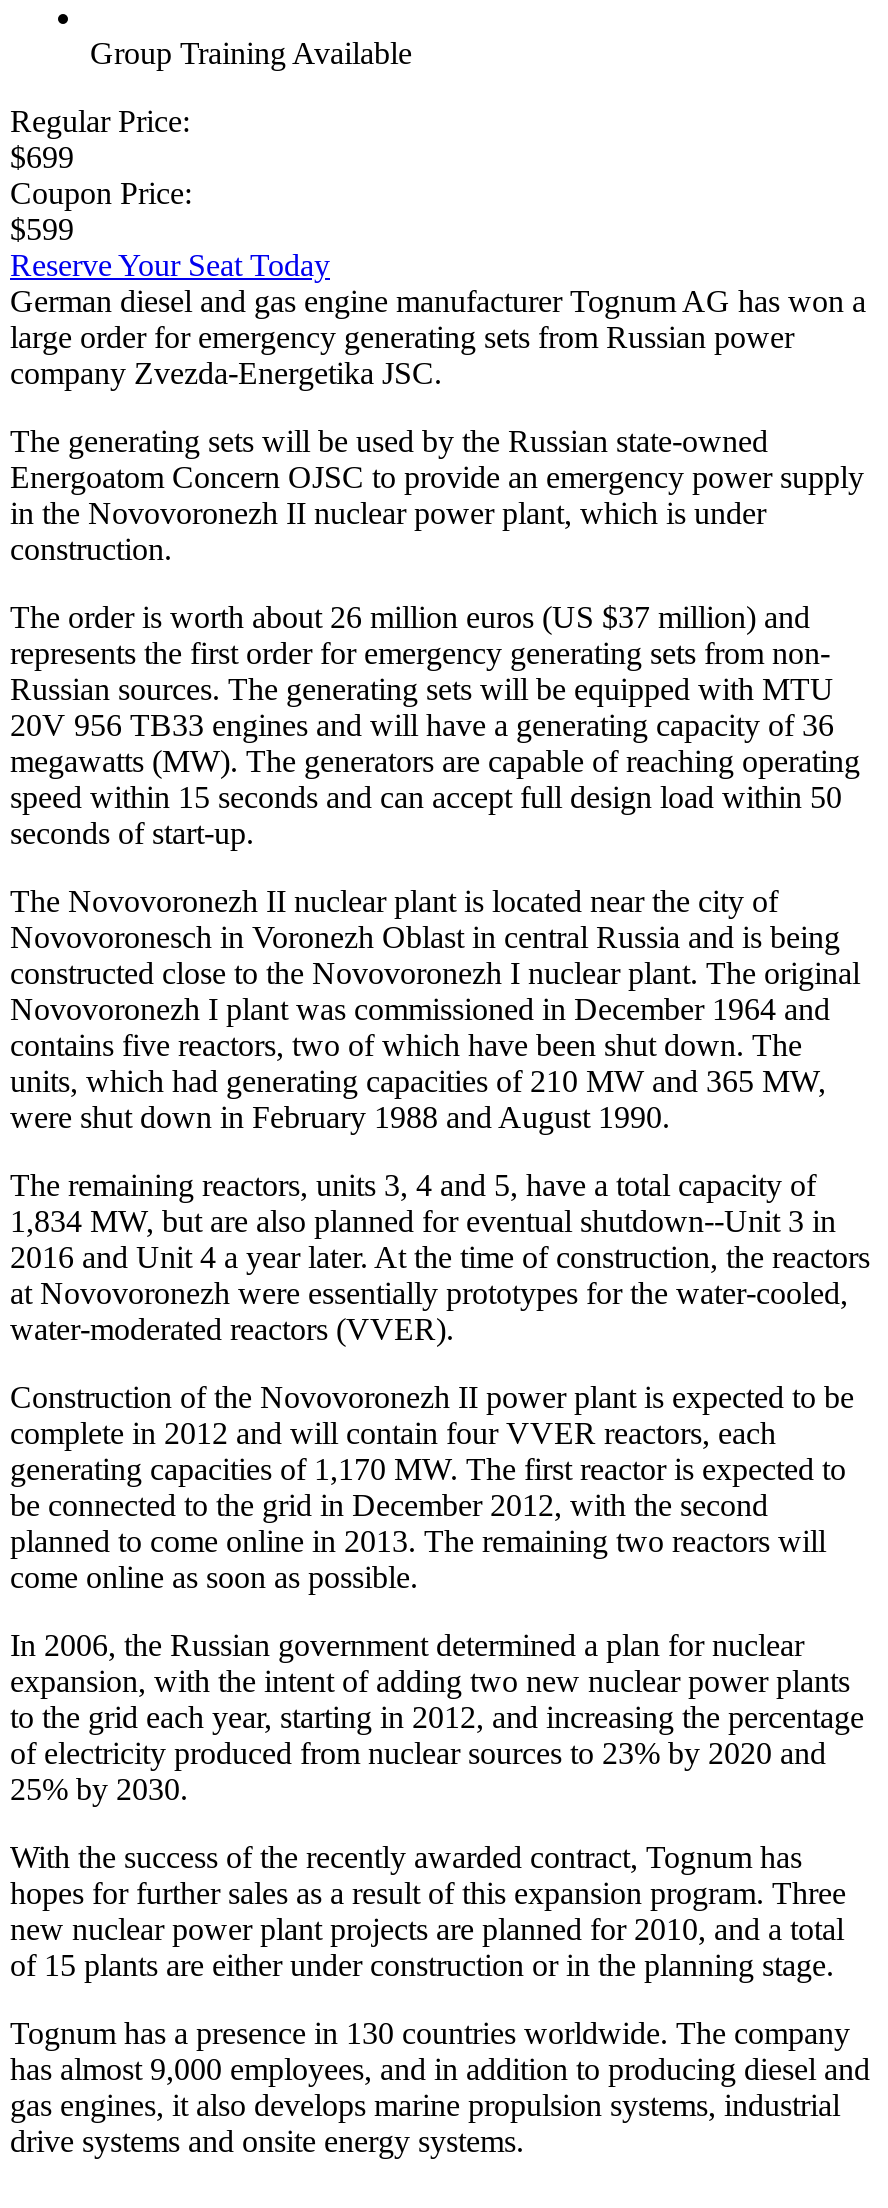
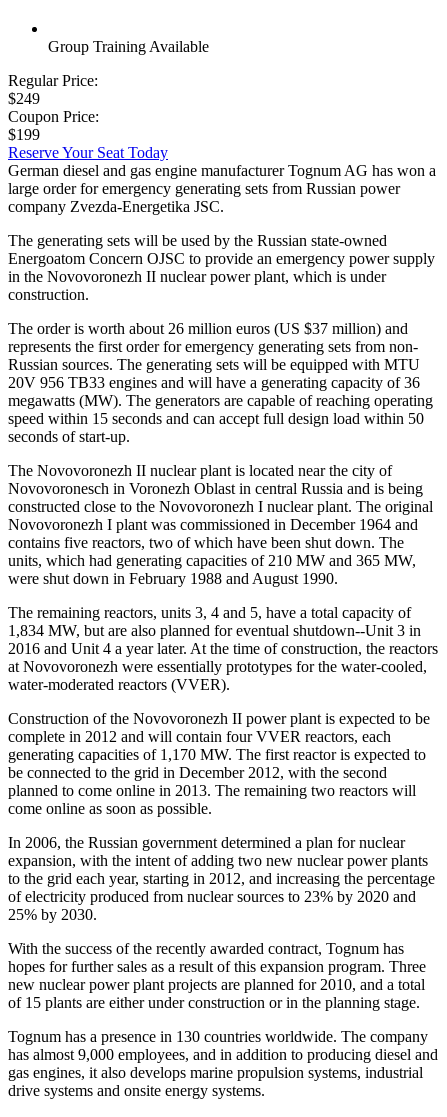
- $699
+ $249

- $599
+ $199
